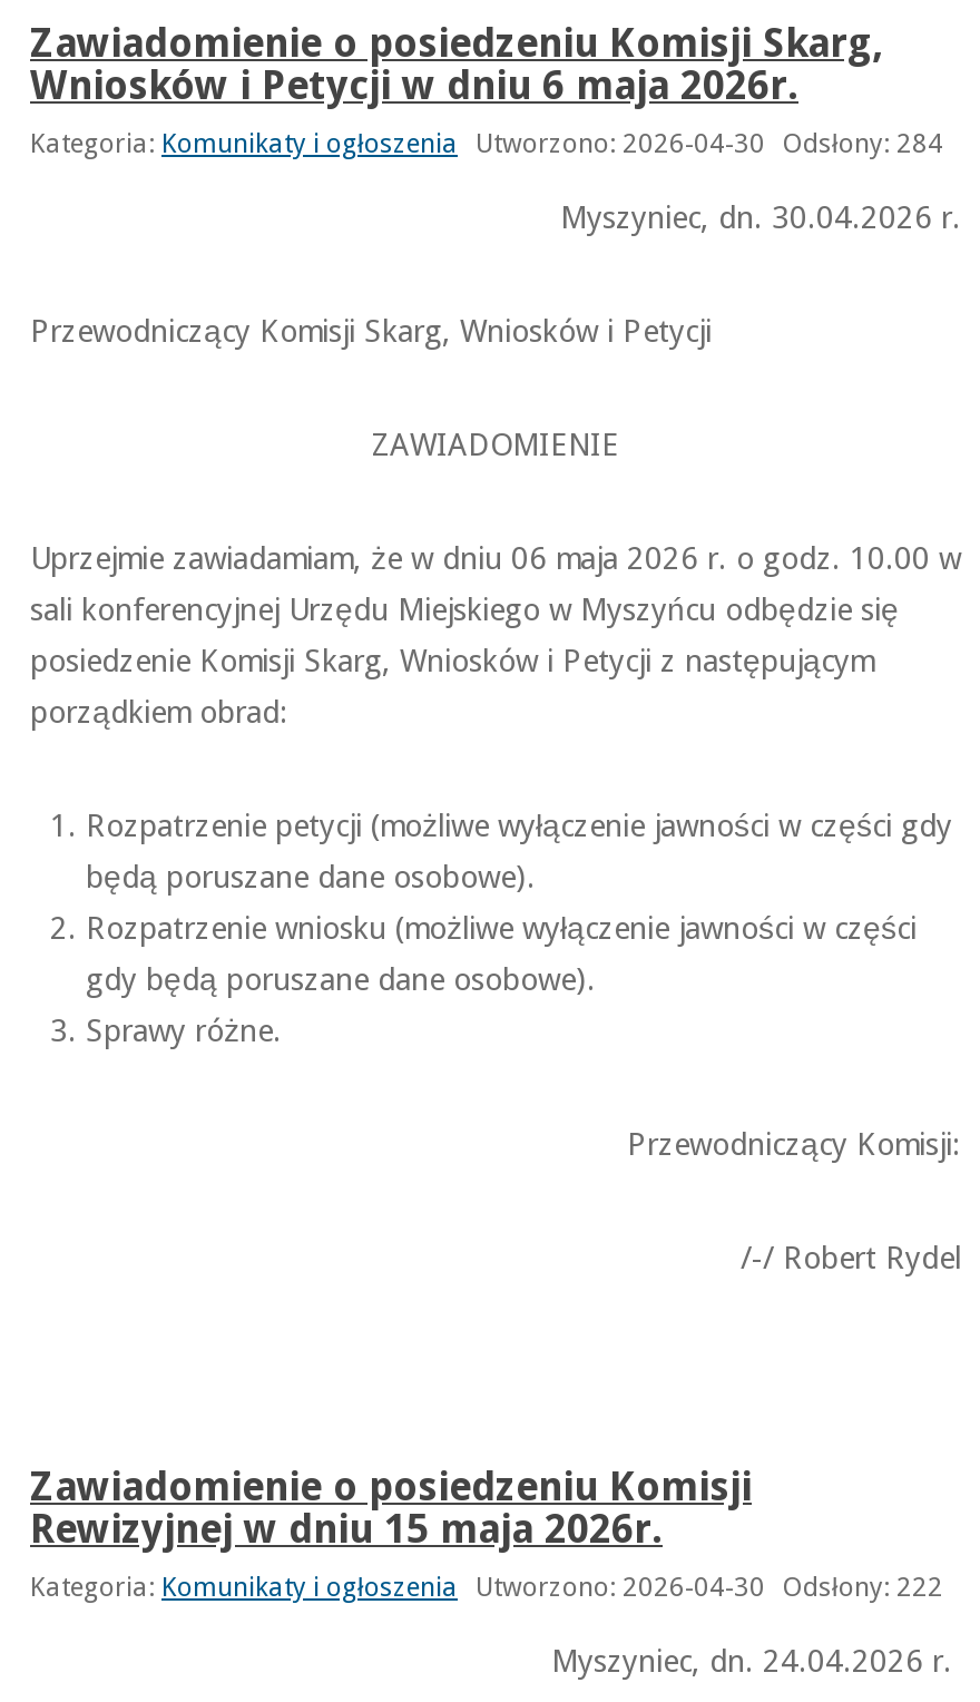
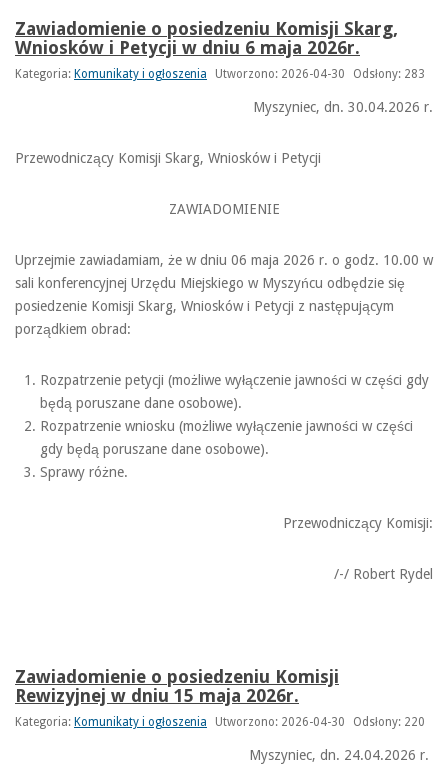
- Kategoria: Komunikaty i ogłoszenia Utworzono: 2026-04-30 Odsłony: 284
+ Kategoria: Komunikaty i ogłoszenia Utworzono: 2026-04-30 Odsłony: 283

- Kategoria: Komunikaty i ogłoszenia Utworzono: 2026-04-30 Odsłony: 222
+ Kategoria: Komunikaty i ogłoszenia Utworzono: 2026-04-30 Odsłony: 220
